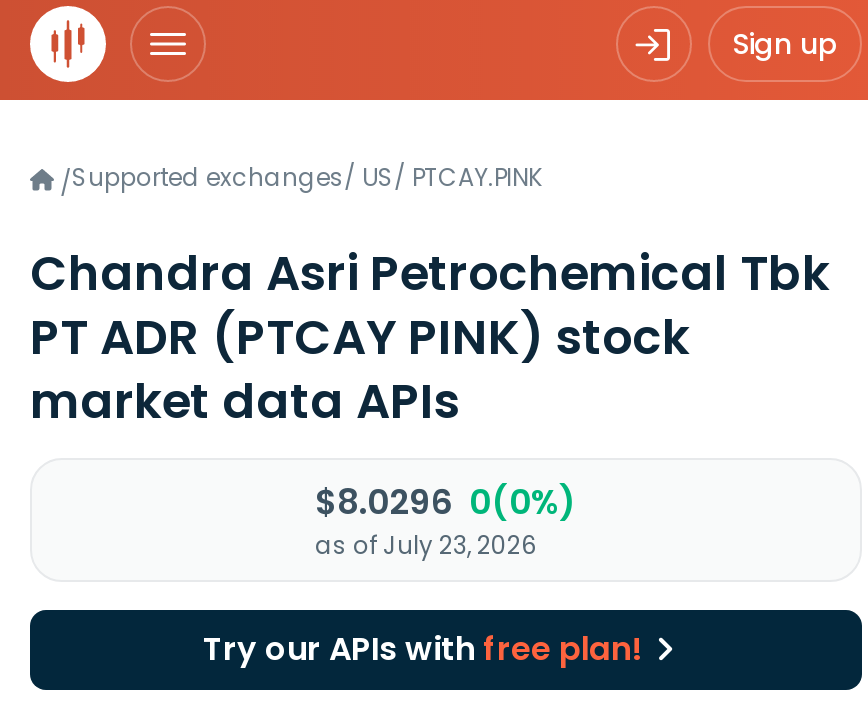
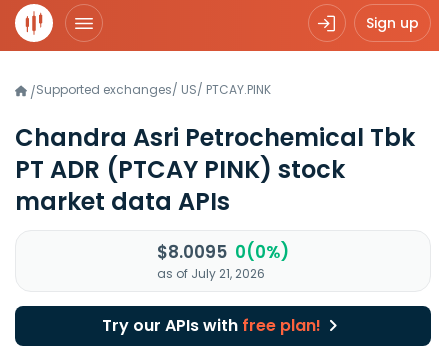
- $8.0296 0(0%)
+ $8.0095 0(0%)

- as of July 23, 2026
+ as of July 21, 2026
